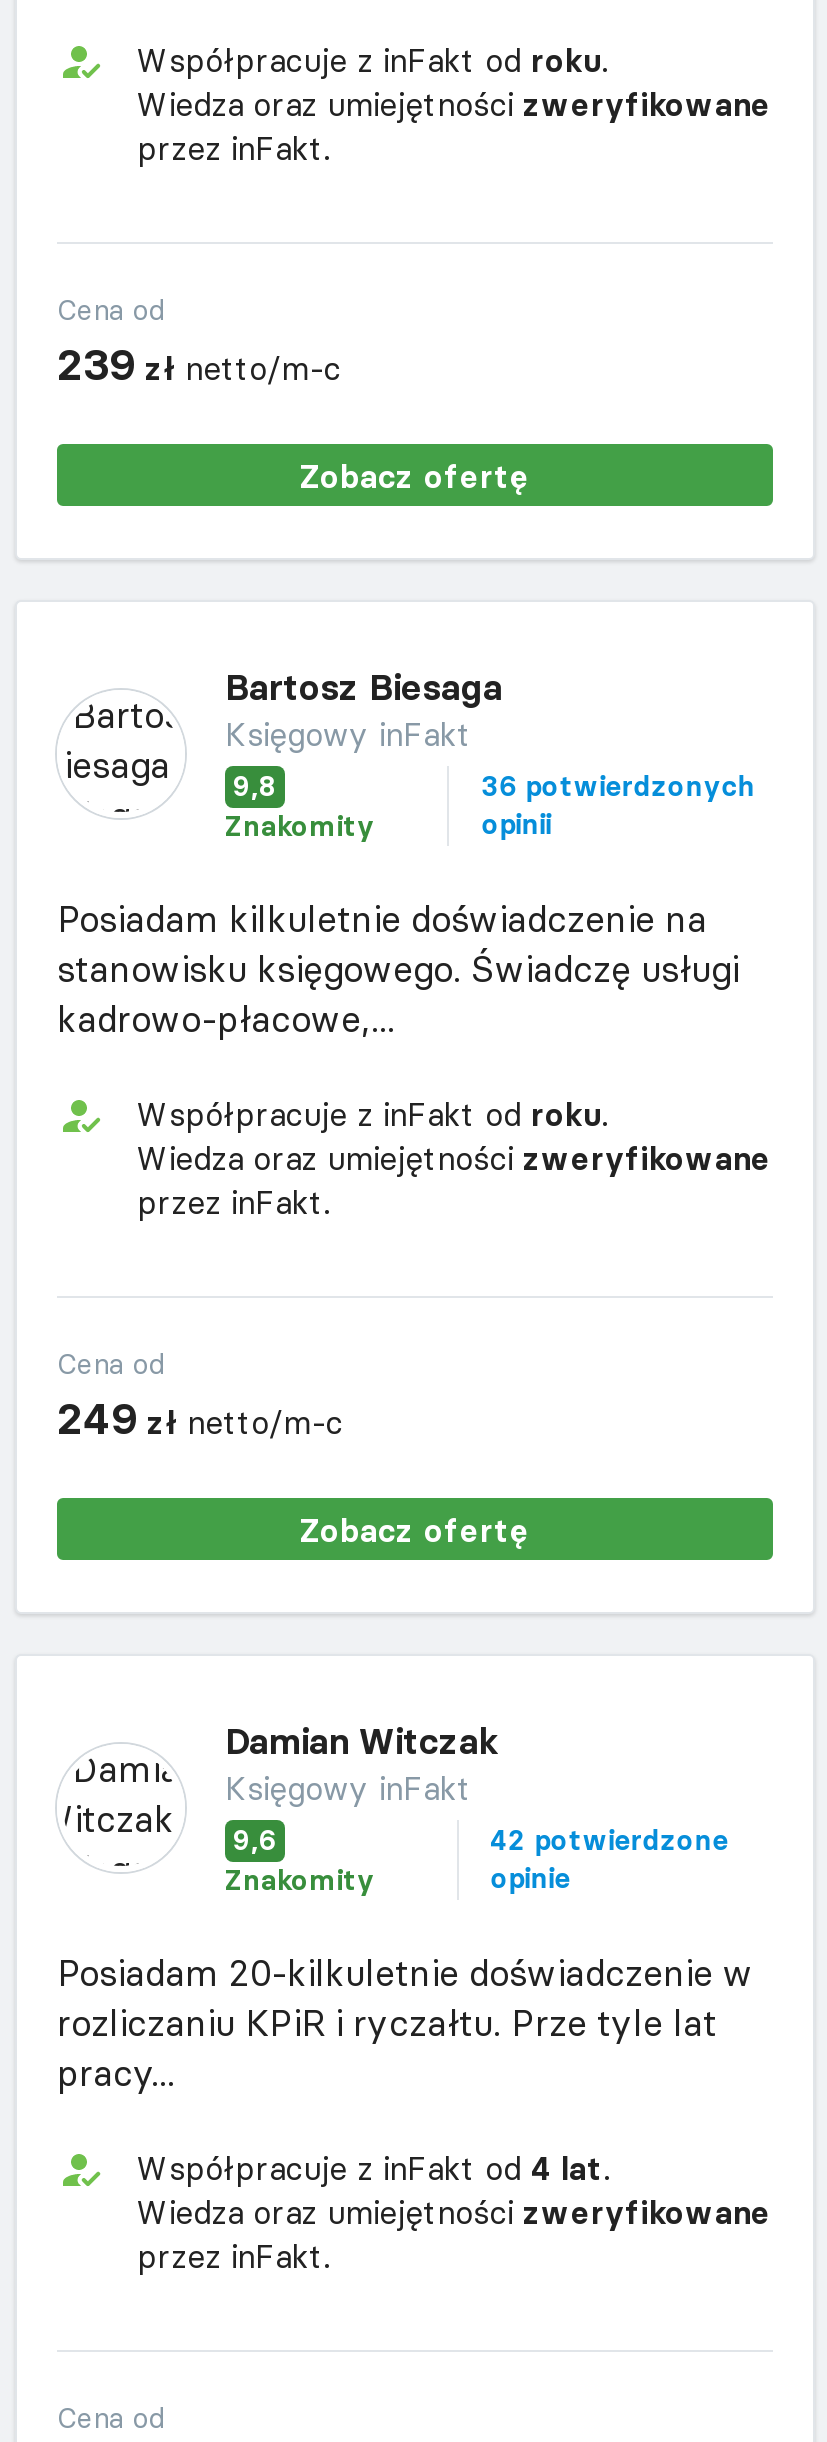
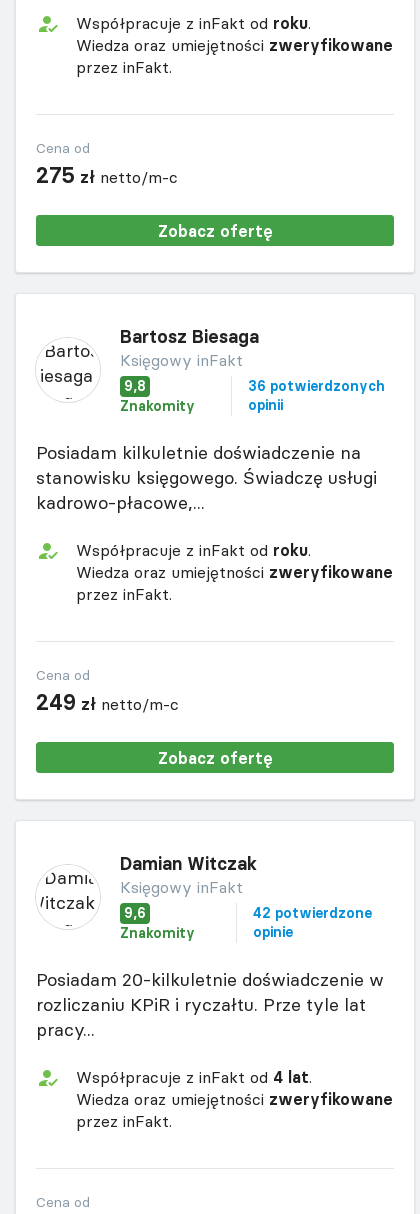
- 239 zł netto/m-c
+ 275 zł netto/m-c
